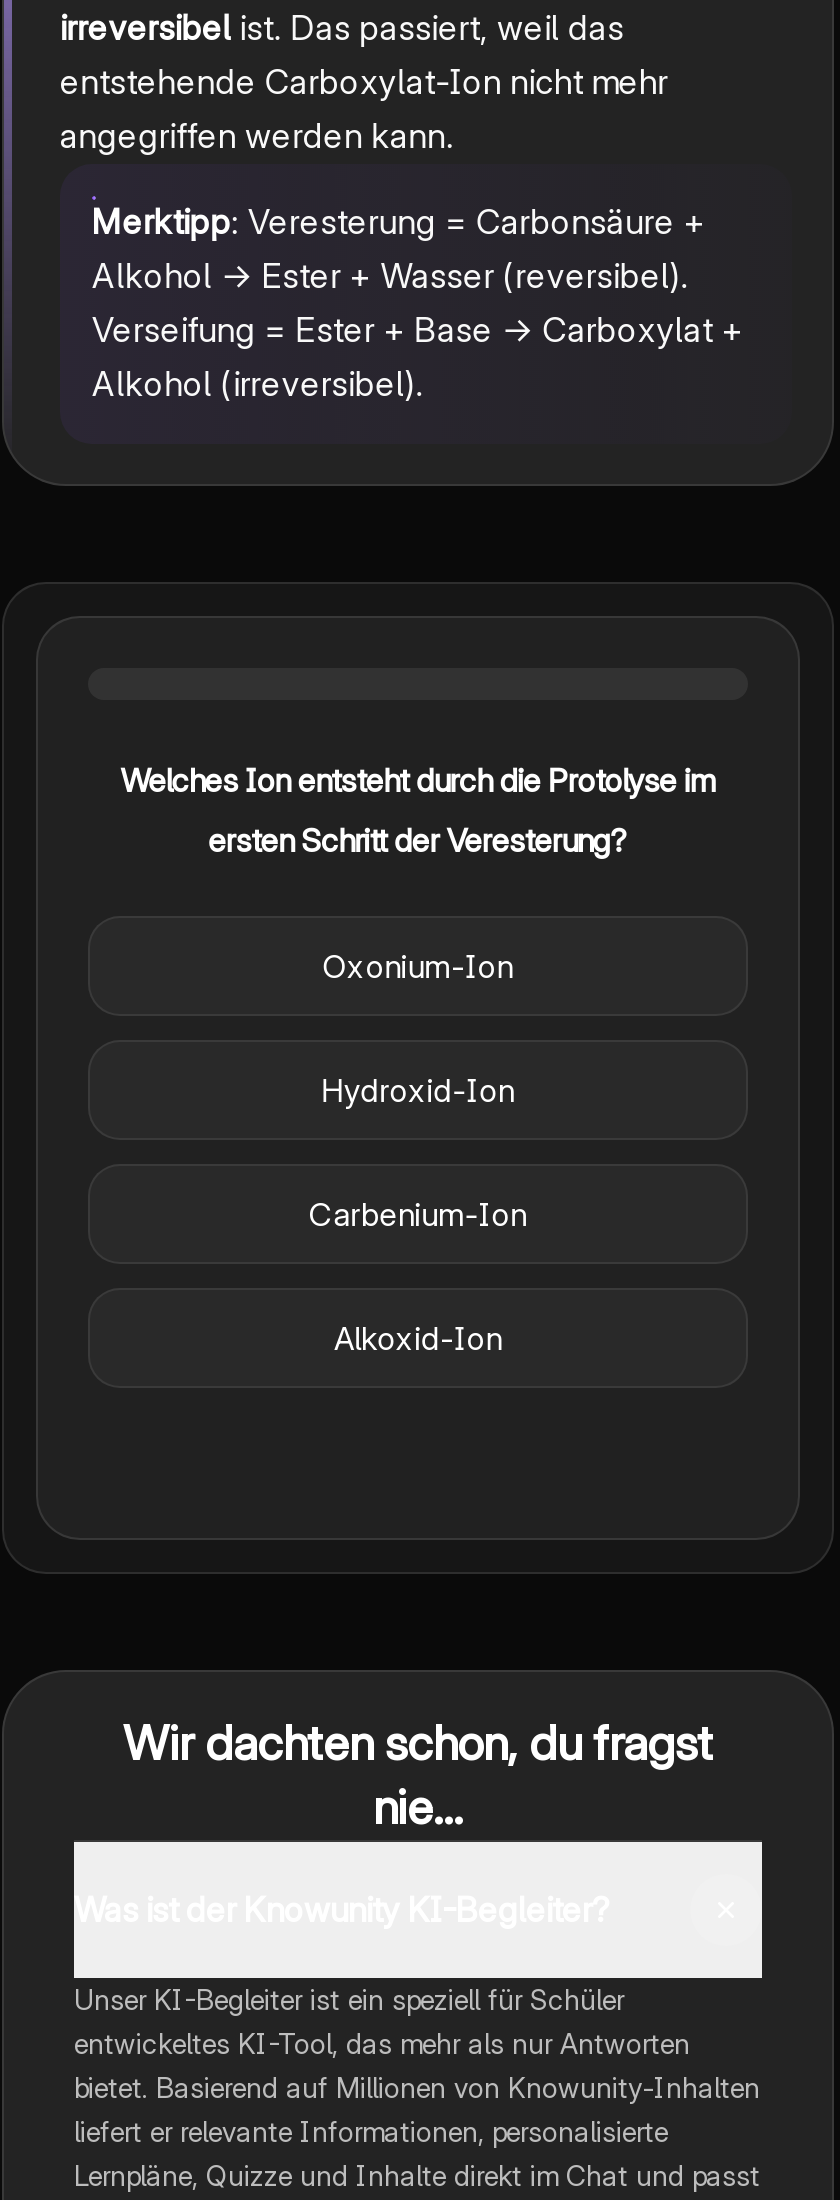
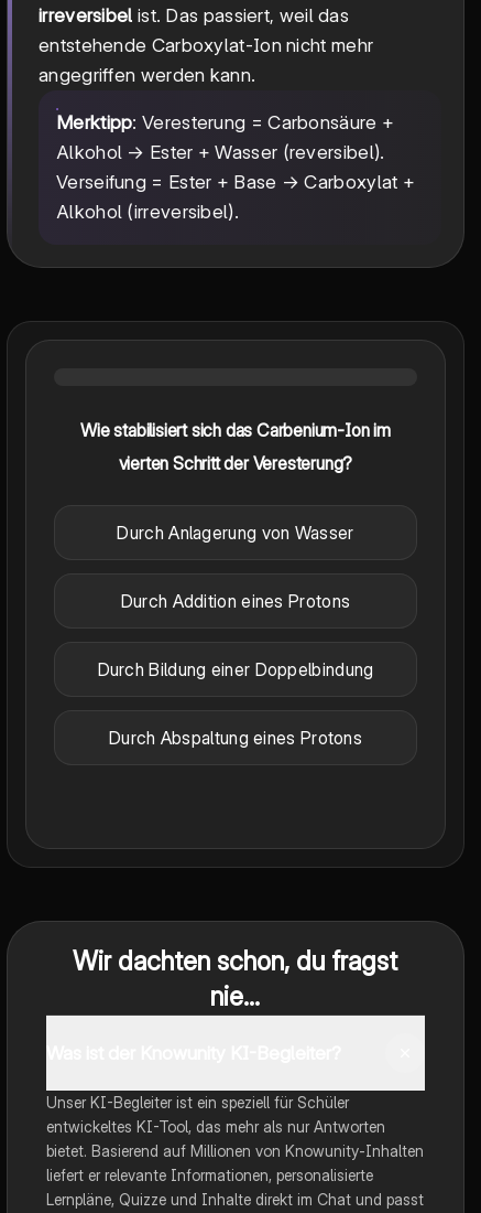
- Welches Ion entsteht durch die Protolyse im
+ Wie stabilisiert sich das Carbenium-Ion im

- ersten Schritt der Veresterung?
+ vierten Schritt der Veresterung?

- Oxonium-Ion
+ Durch Anlagerung von Wasser

- Hydroxid-Ion
+ Durch Addition eines Protons

- Carbenium-Ion
+ Durch Bildung einer Doppelbindung

- Alkoxid-Ion
+ Durch Abspaltung eines Protons
